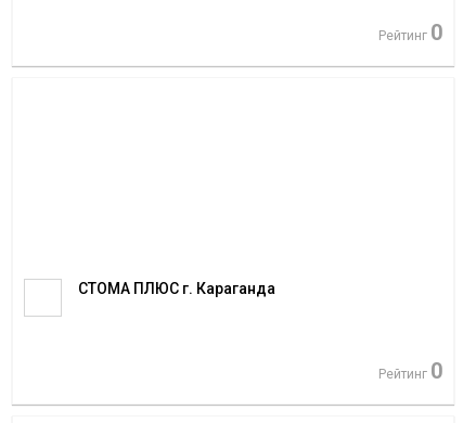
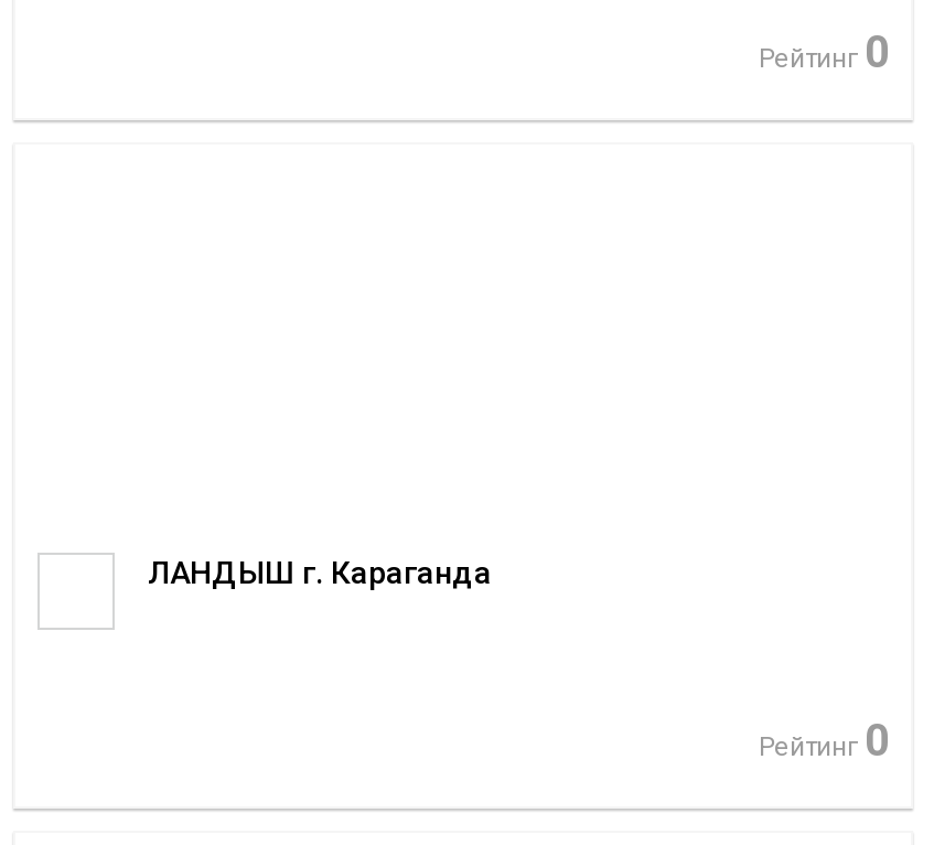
- СТОМА ПЛЮС г. Караганда
+ ЛАНДЫШ г. Караганда
